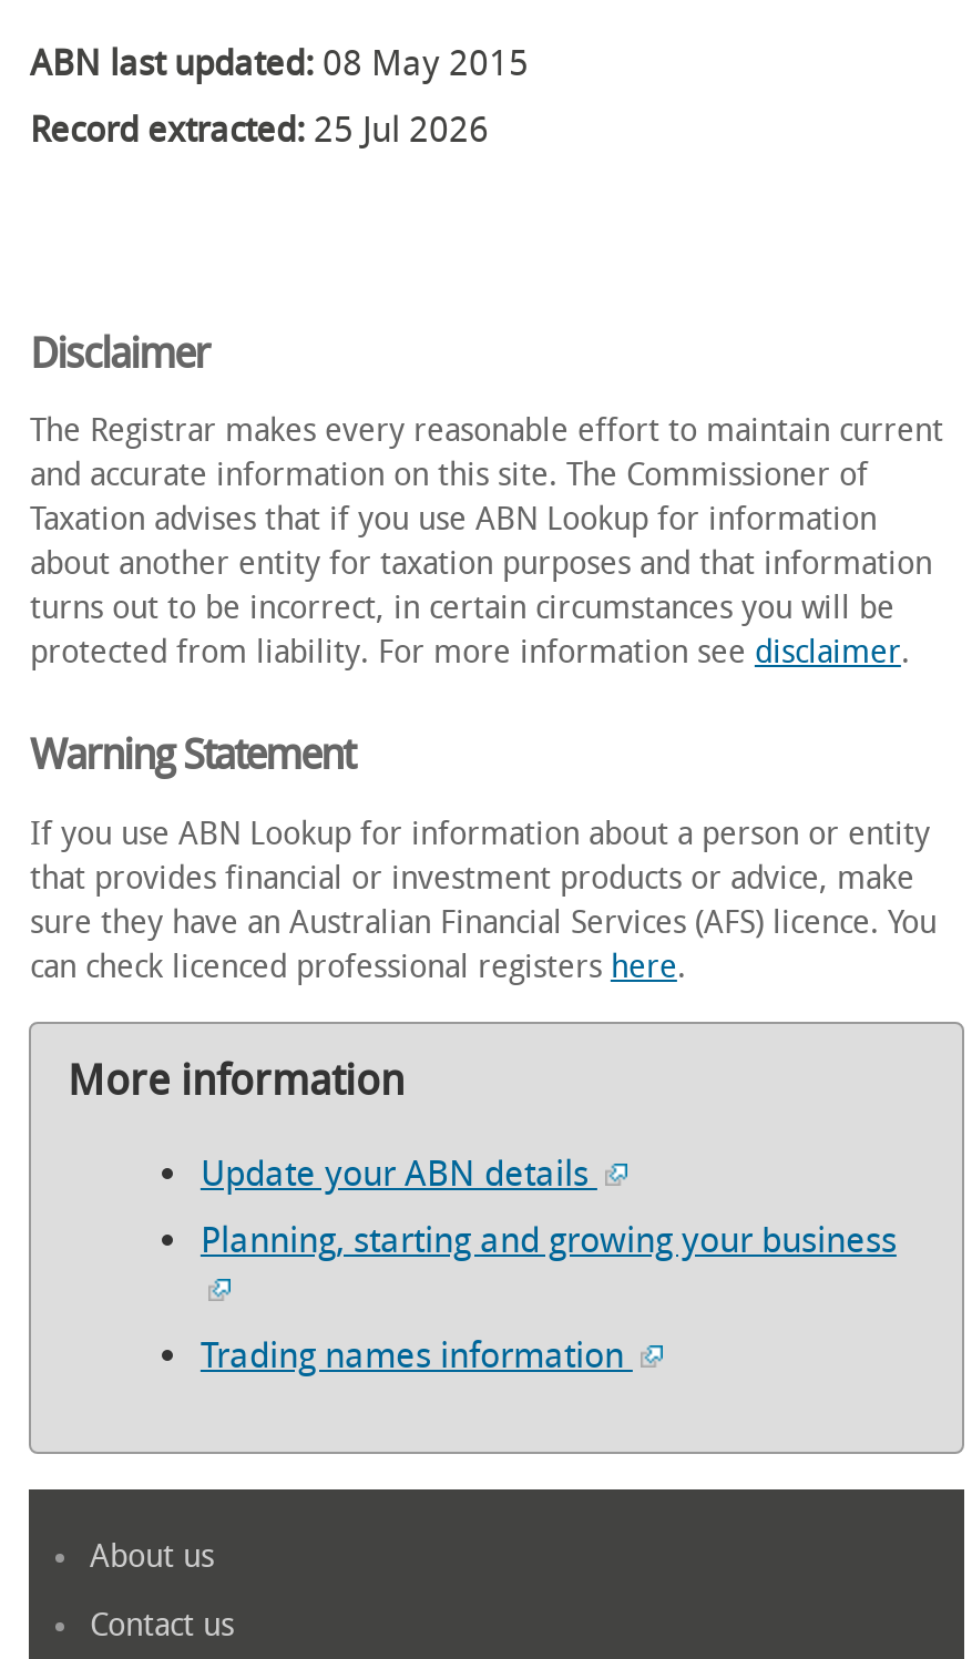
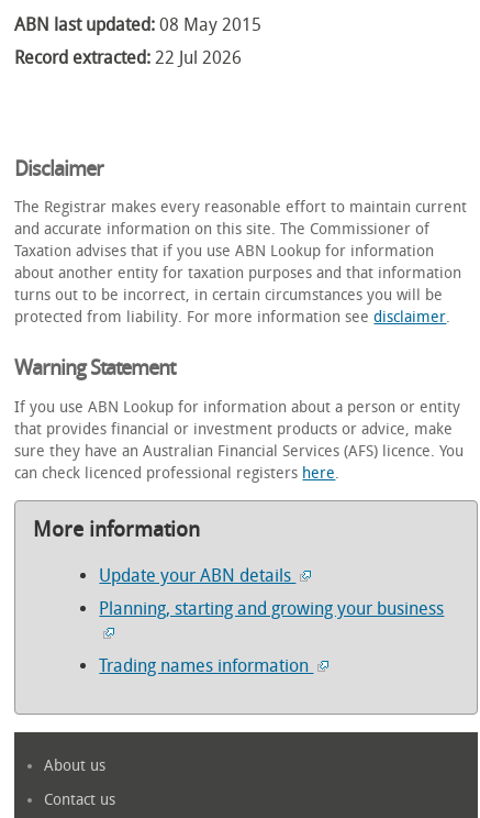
- Record extracted: 25 Jul 2026
+ Record extracted: 22 Jul 2026
